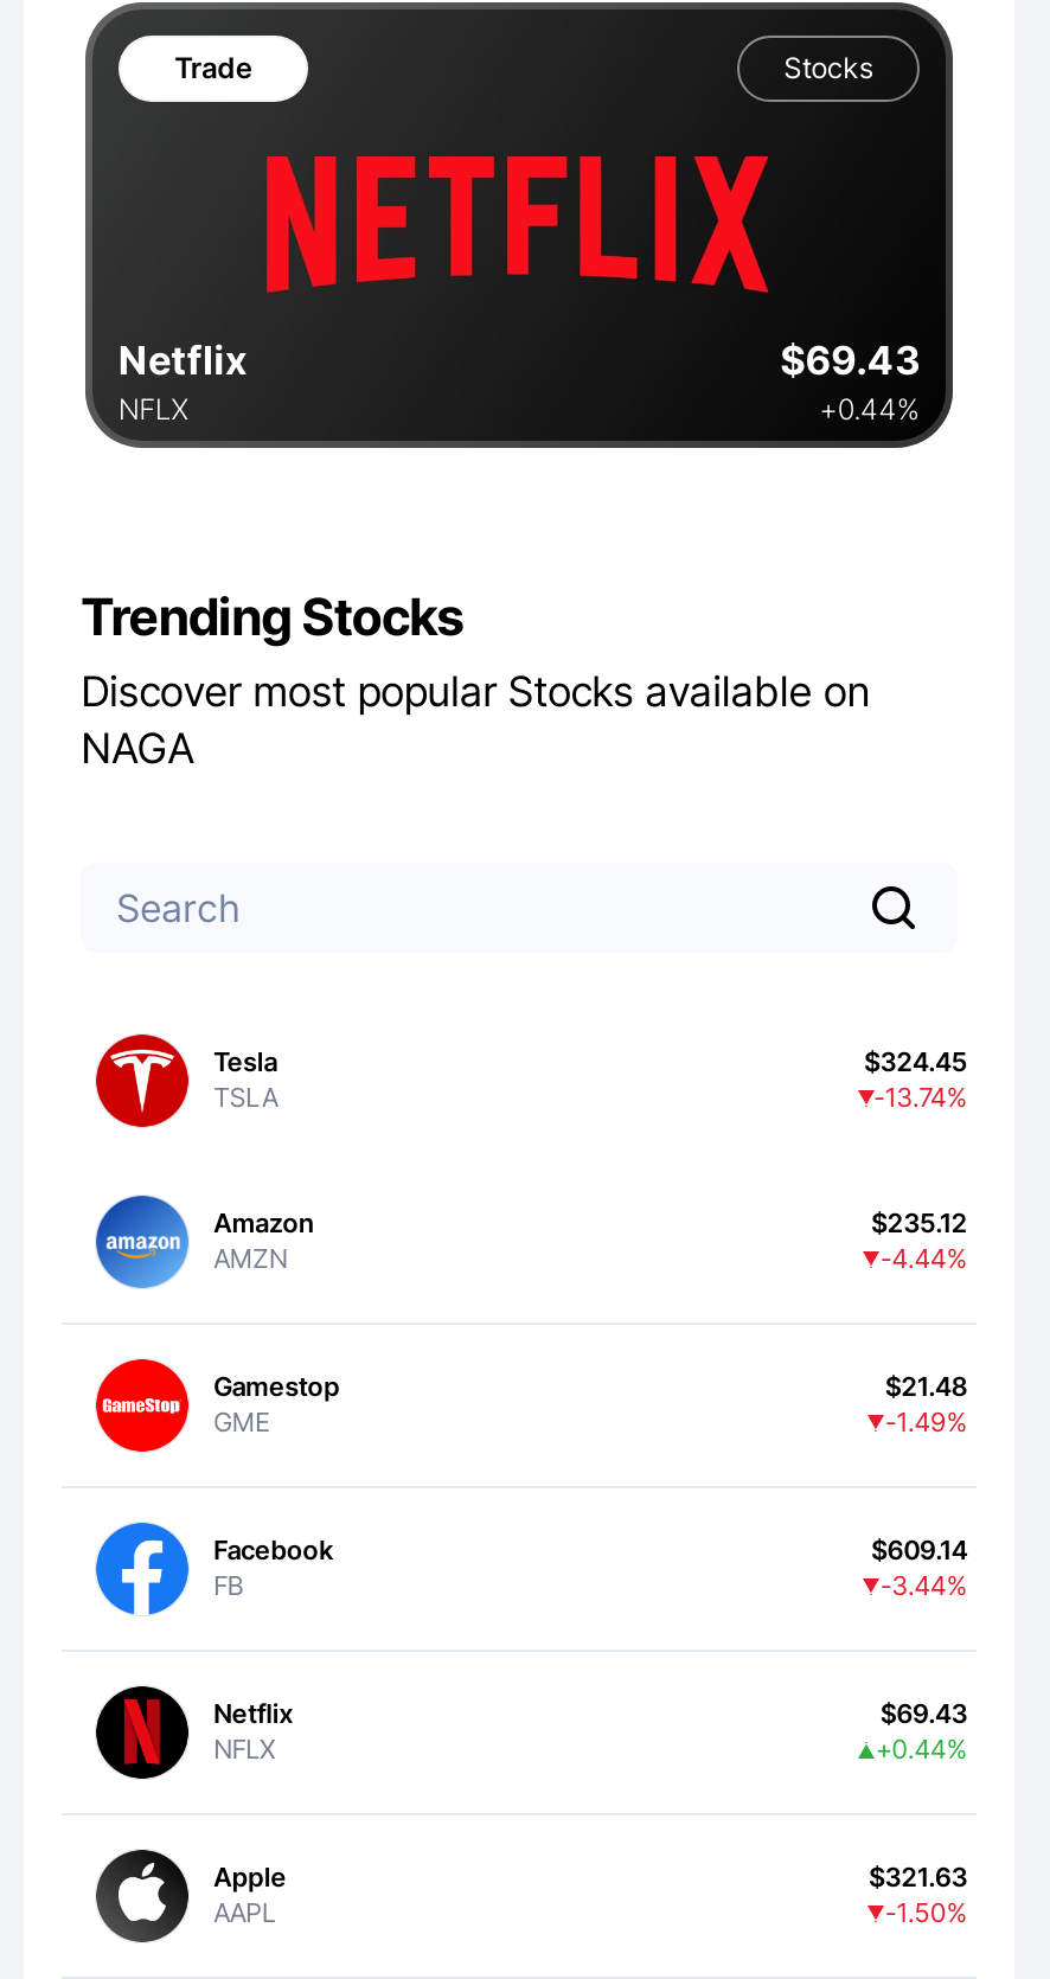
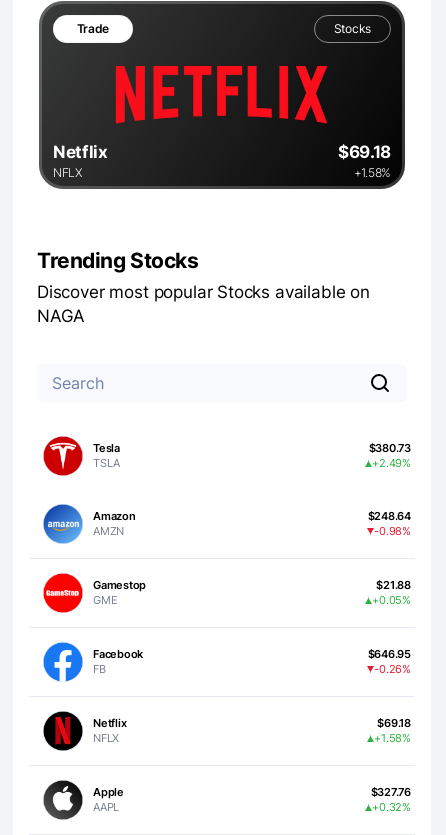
- $69.43
+ $69.18

- +0.44%
+ +1.58%

- $324.45
+ $380.73

- -13.74%
+ +2.49%

- $235.12
+ $248.64

- -4.44%
+ -0.98%

- $21.48
+ $21.88

- -1.49%
+ +0.05%

- $609.14
+ $646.95

- -3.44%
+ -0.26%

- $69.43
+ $69.18

- +0.44%
+ +1.58%

- $321.63
+ $327.76

- -1.50%
+ +0.32%
